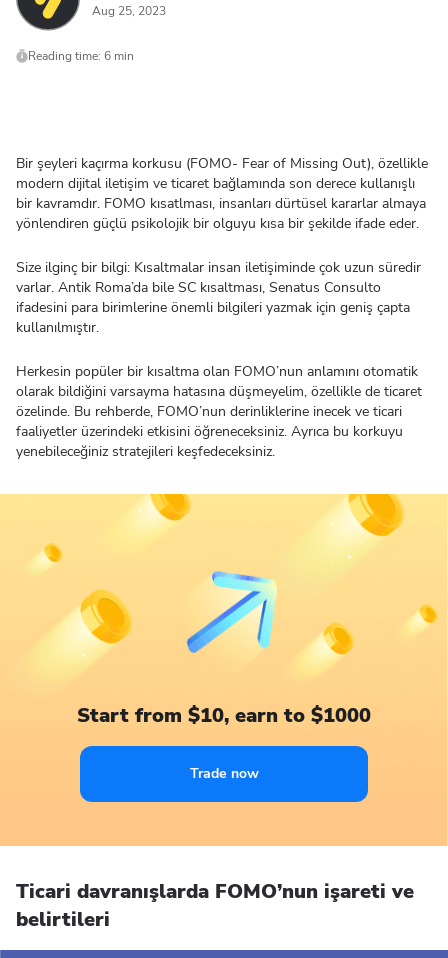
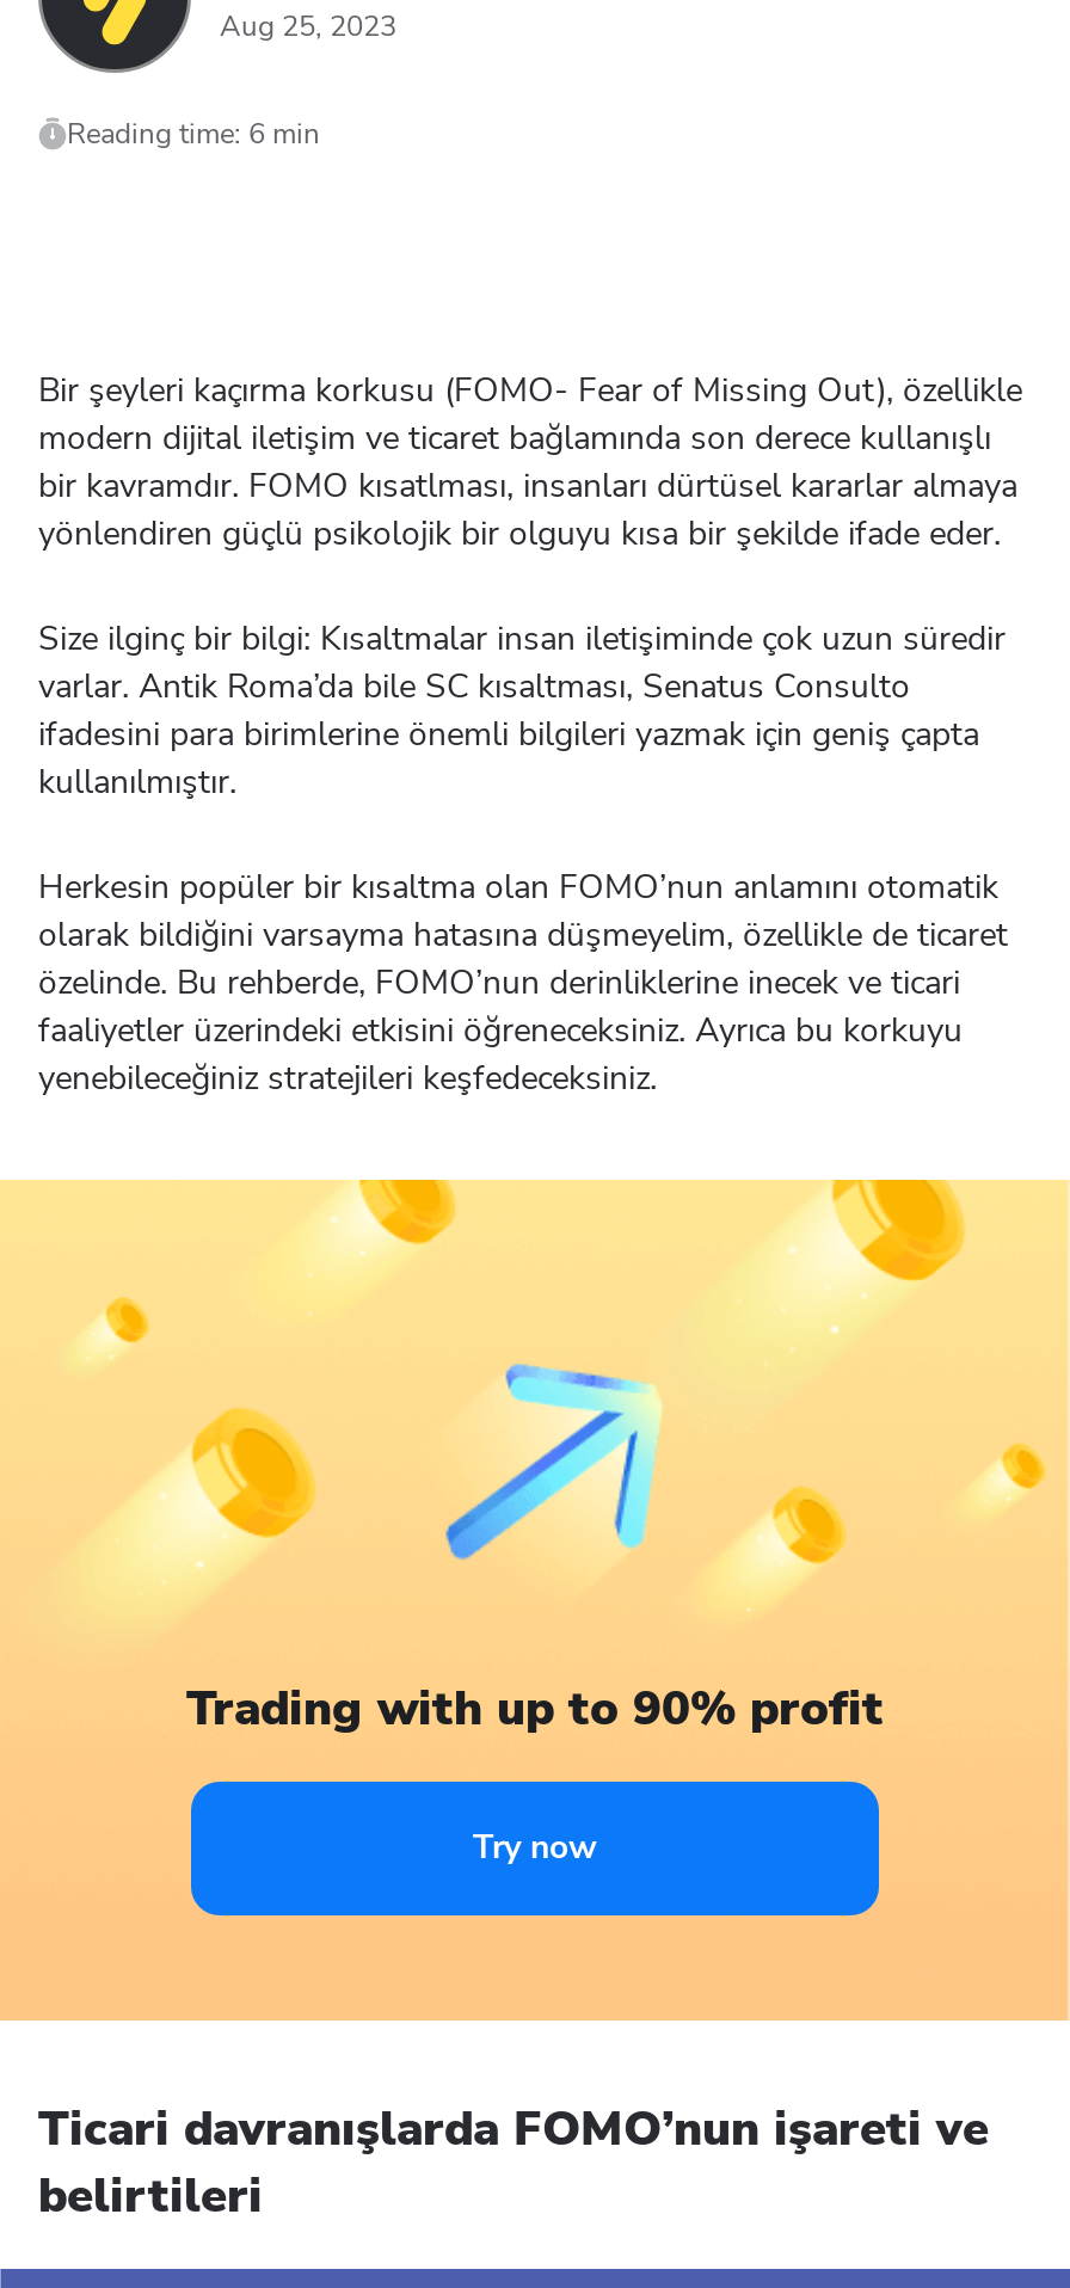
- Start from $10, earn to $1000
+ Trading with up to 90% profit

- Trade now
+ Try now
